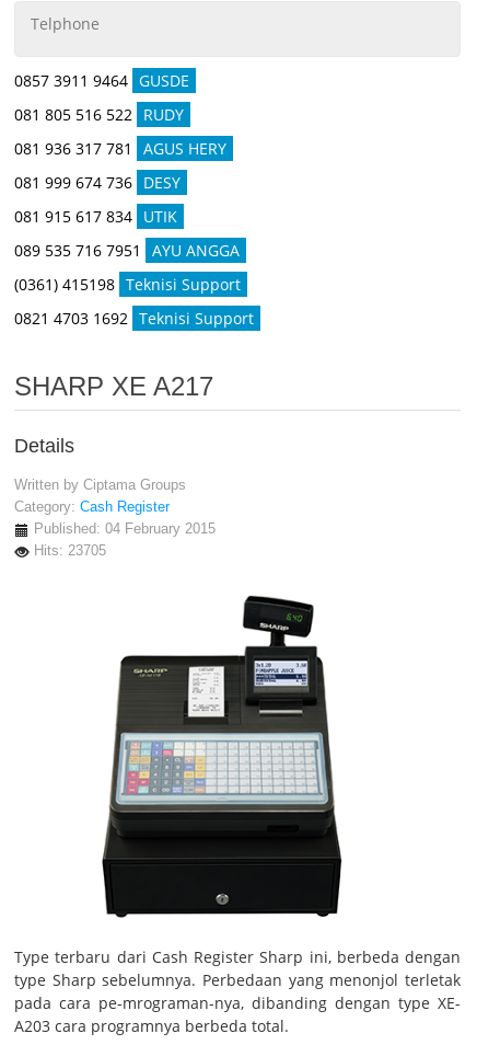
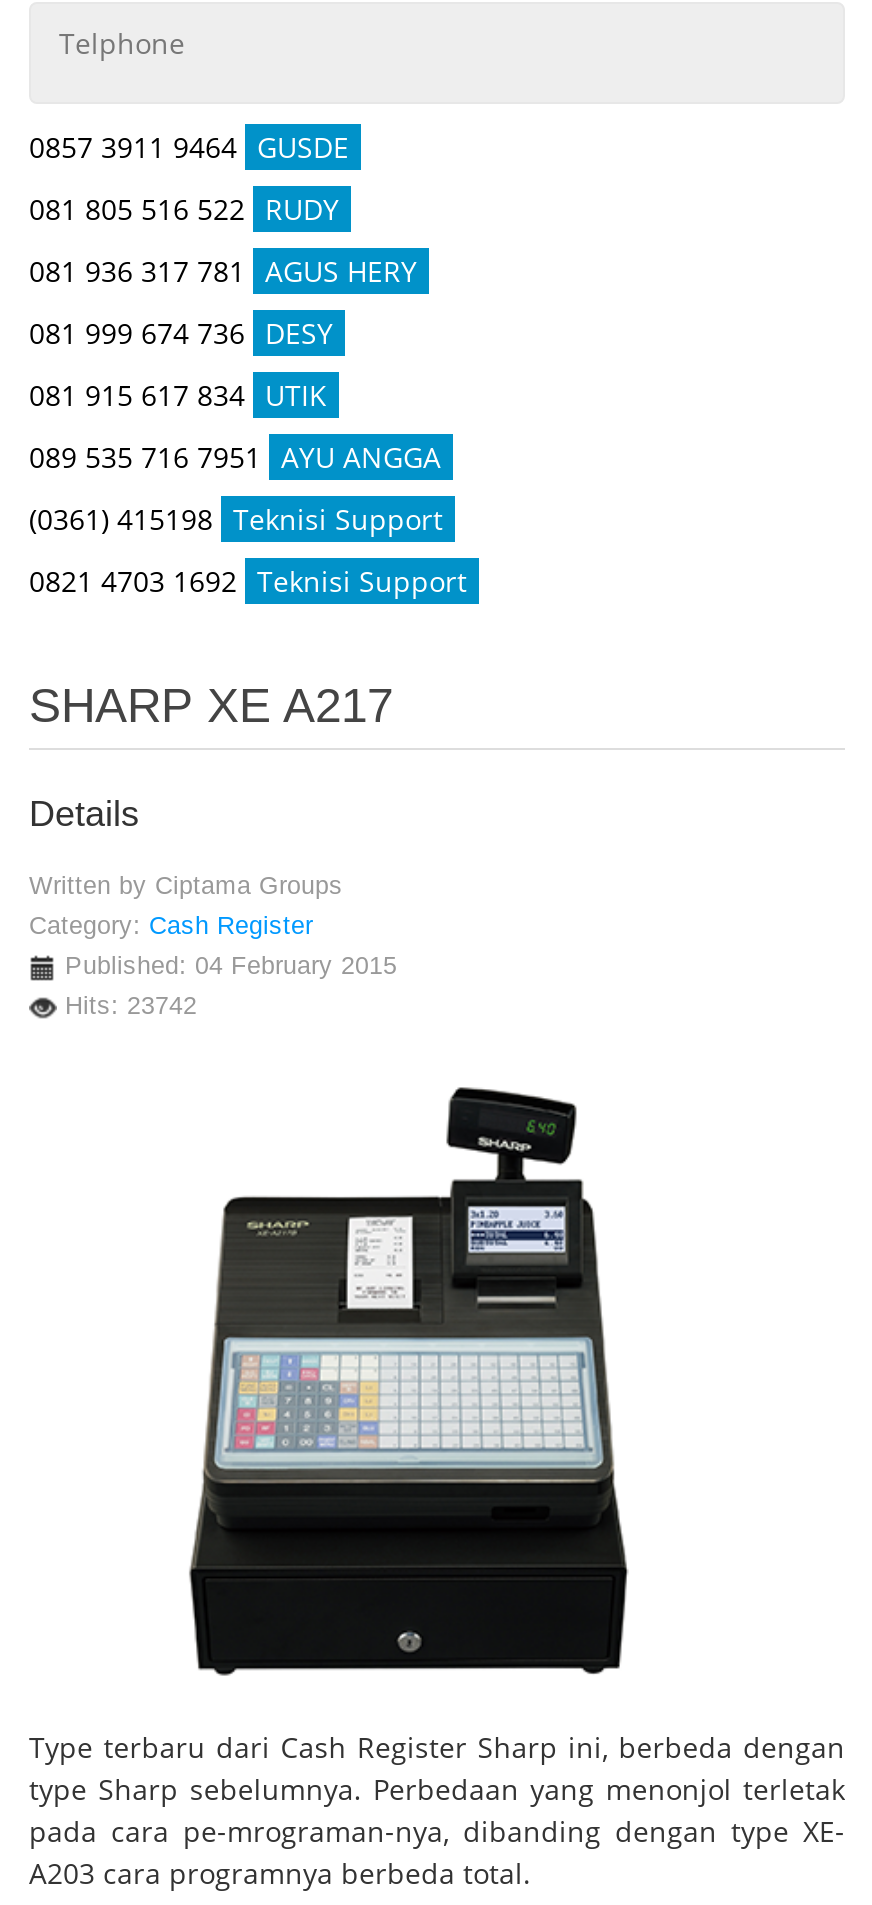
- Hits: 23705
+ Hits: 23742
